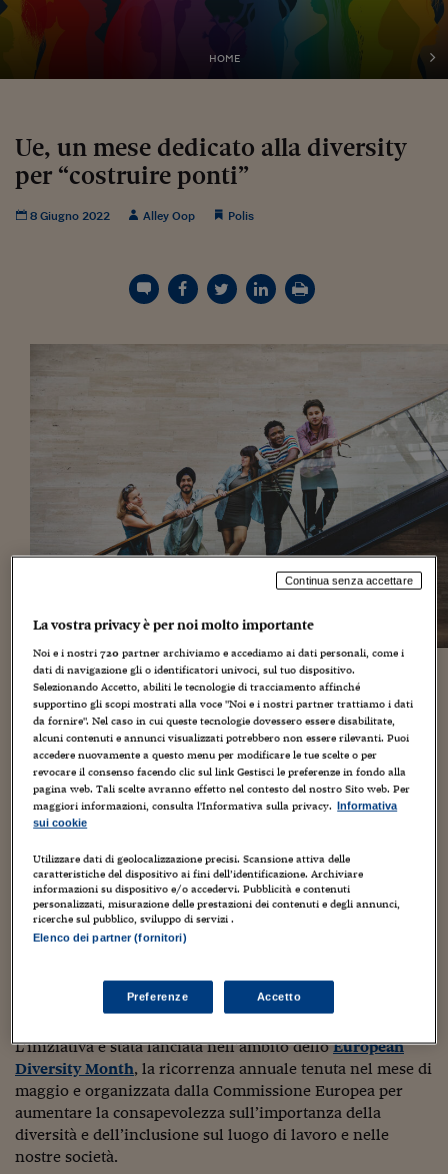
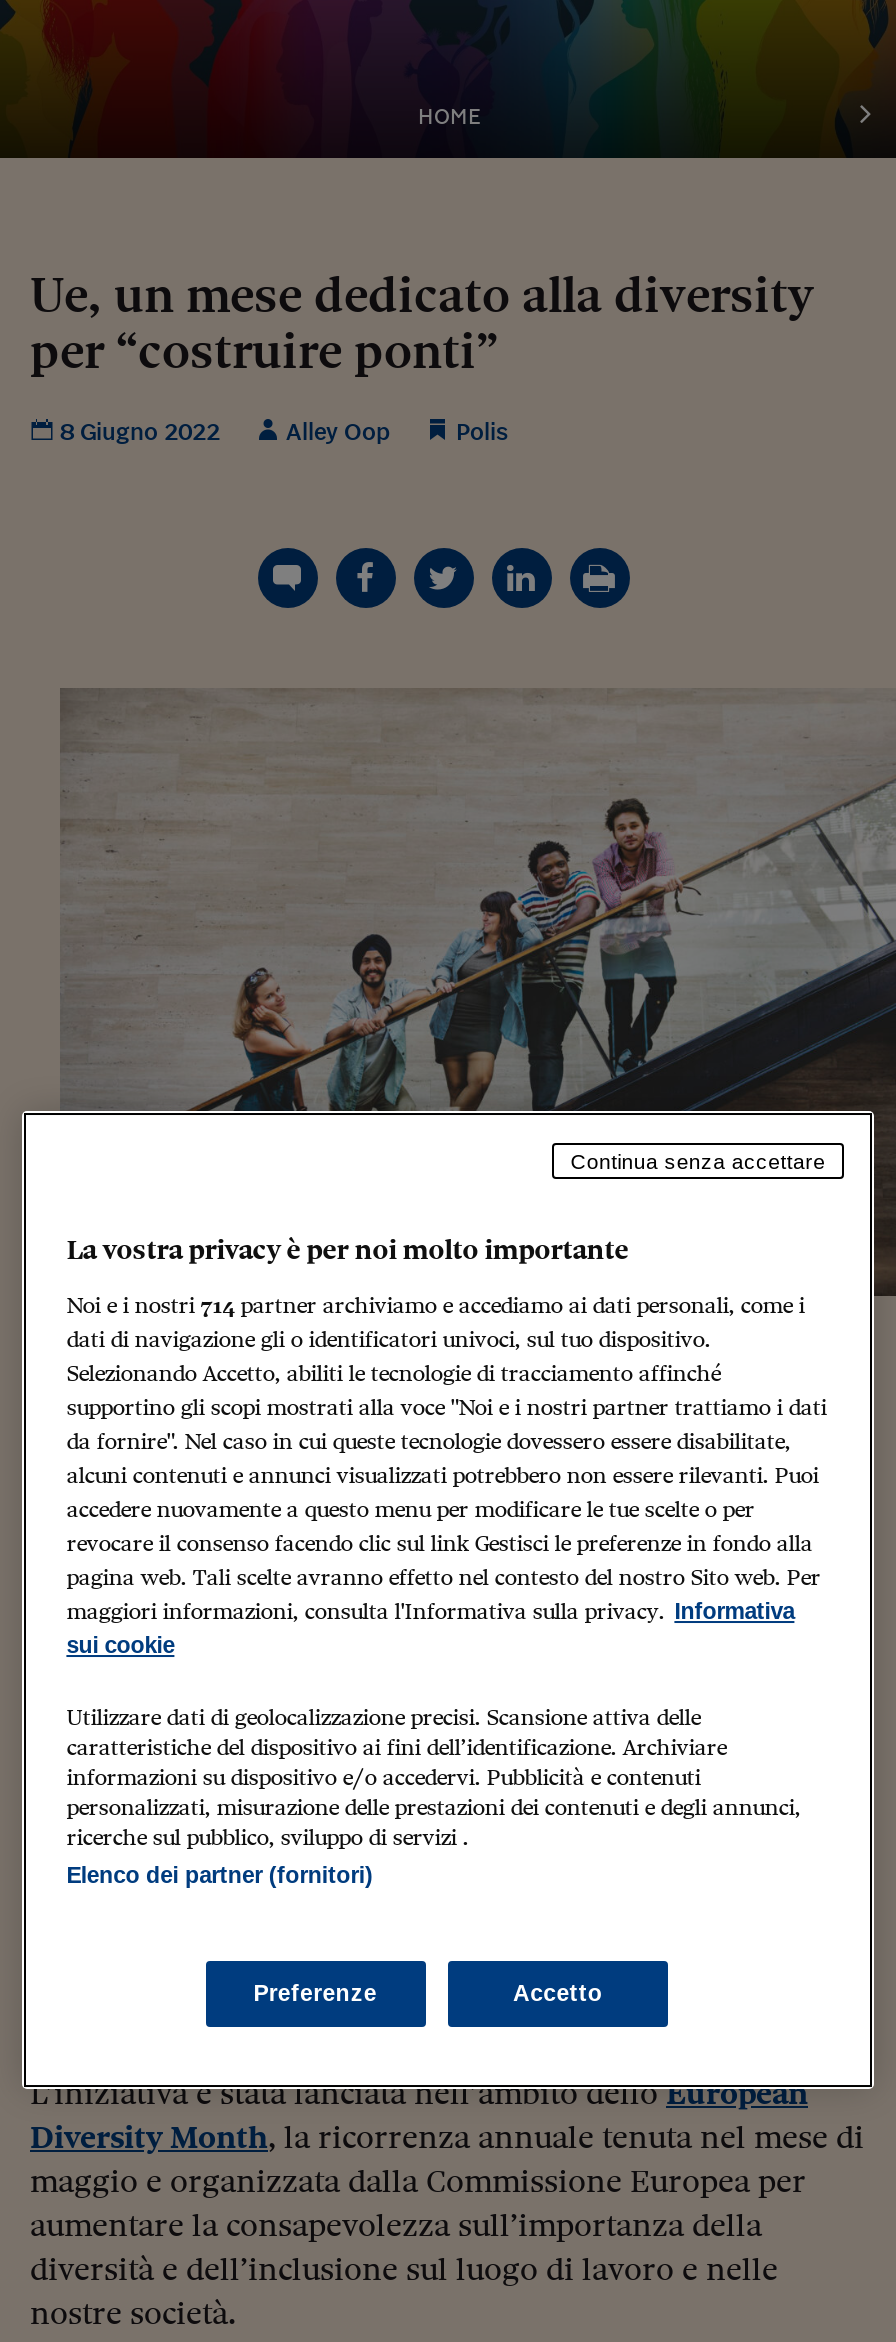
- Noi e i nostri 720 partner archiviamo e accediamo ai dati personali, come i
+ Noi e i nostri 714 partner archiviamo e accediamo ai dati personali, come i
